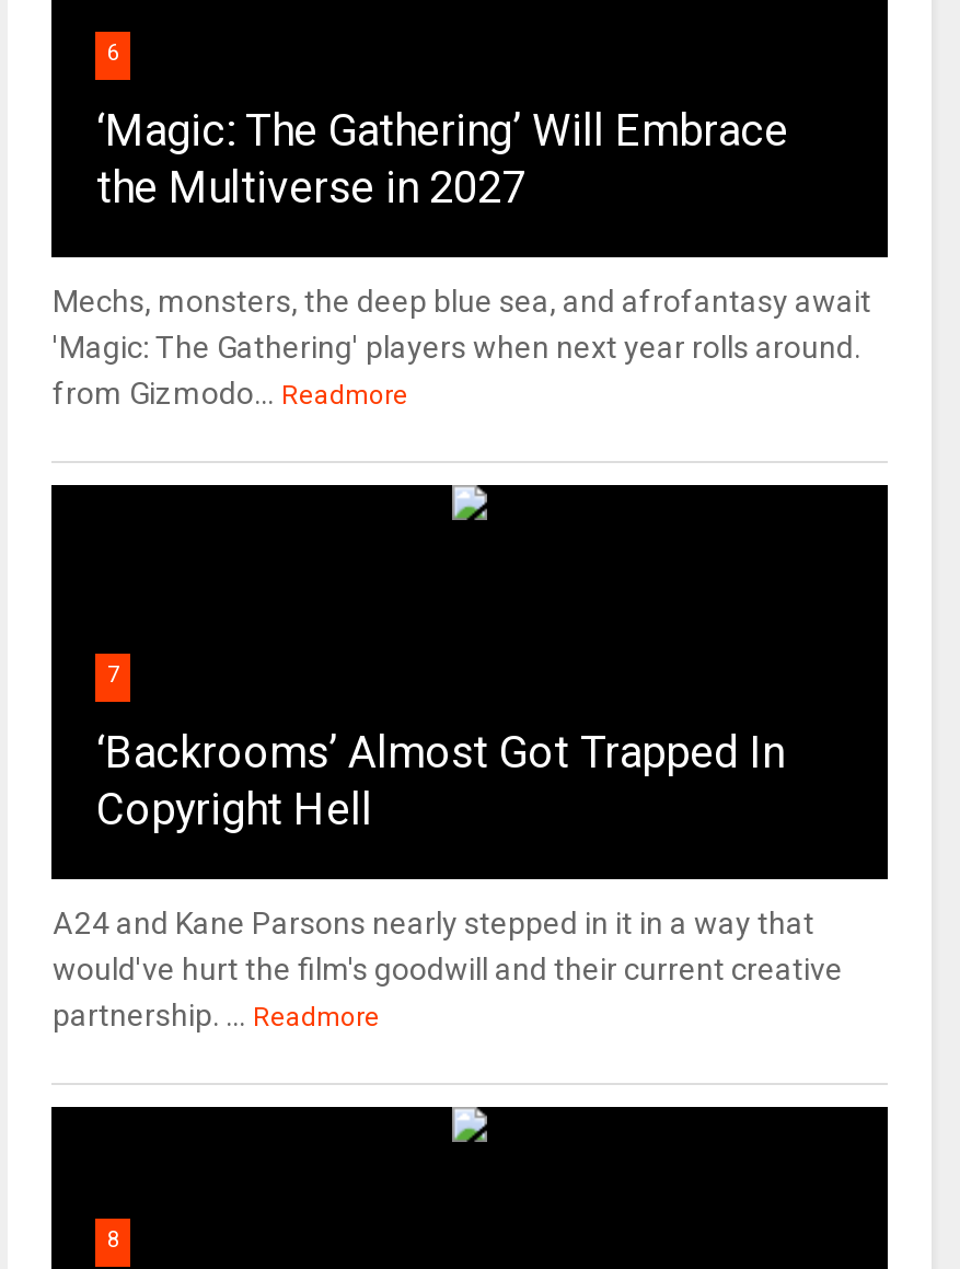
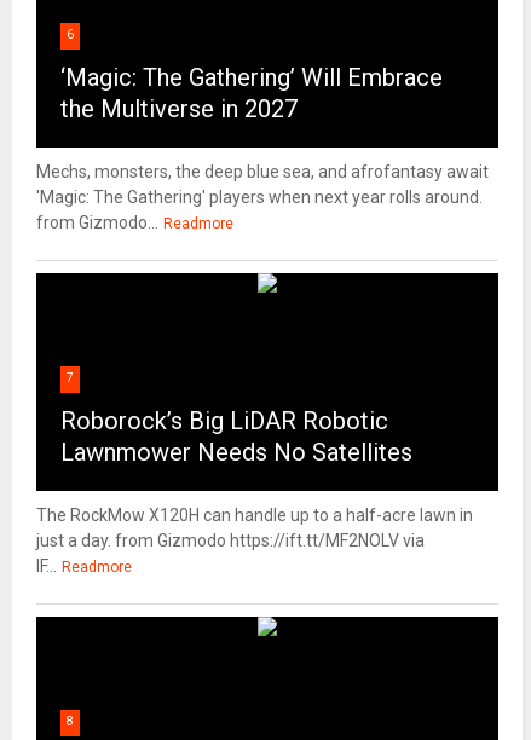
- ‘Backrooms’ Almost Got Trapped In
- Copyright Hell
+ Roborock’s Big LiDAR Robotic
+ Lawnmower Needs No Satellites

- A24 and Kane Parsons nearly stepped in it in a way that
- would've hurt the film's goodwill and their current creative
- partnership. ... Readmore
+ The RockMow X120H can handle up to a half-acre lawn in
+ just a day. from Gizmodo https://ift.tt/MF2NOLV via
+ IF... Readmore
